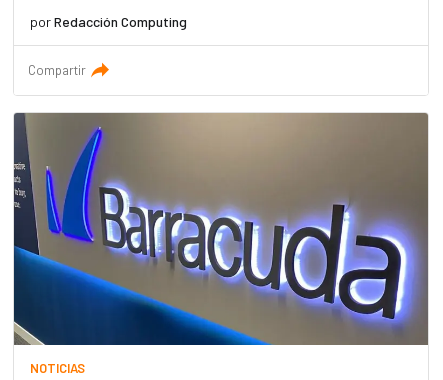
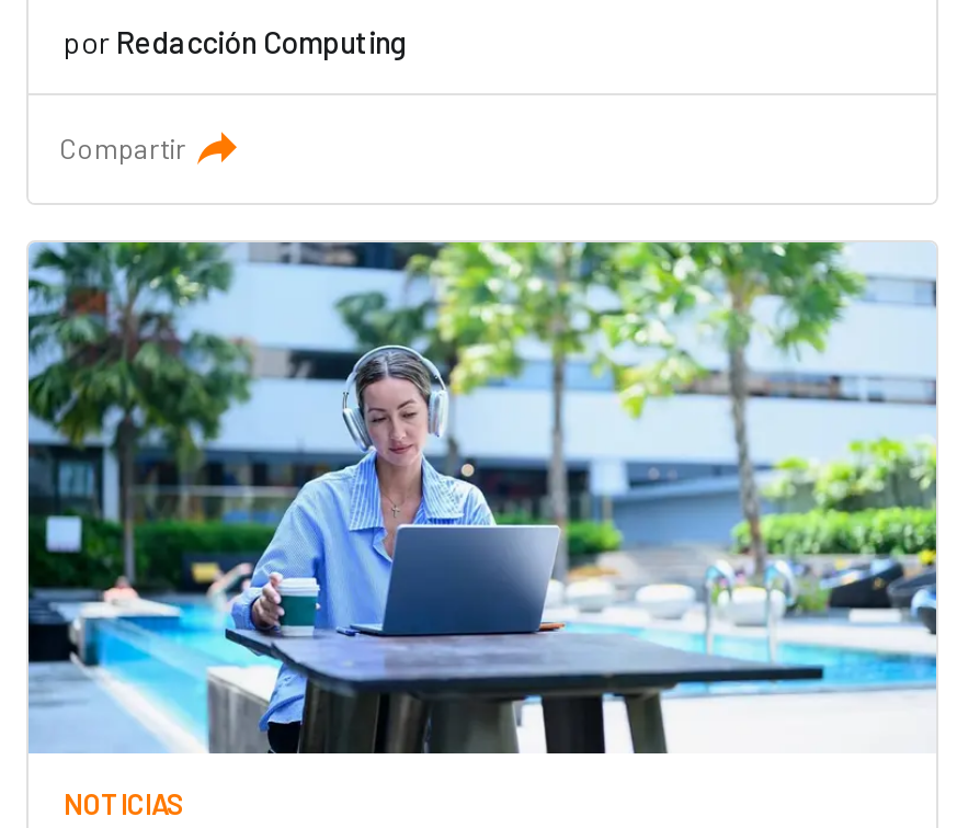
- [image]
+ [image]
